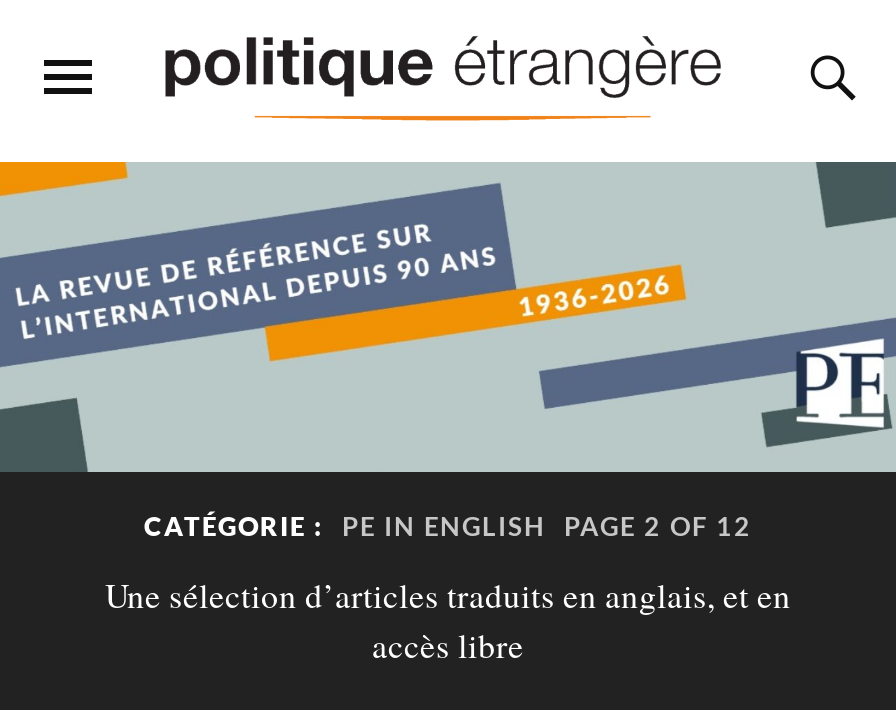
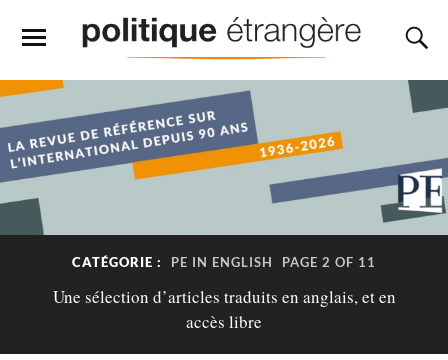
- CATÉGORIE : PE IN ENGLISH PAGE 2 OF 12
+ CATÉGORIE : PE IN ENGLISH PAGE 2 OF 11
